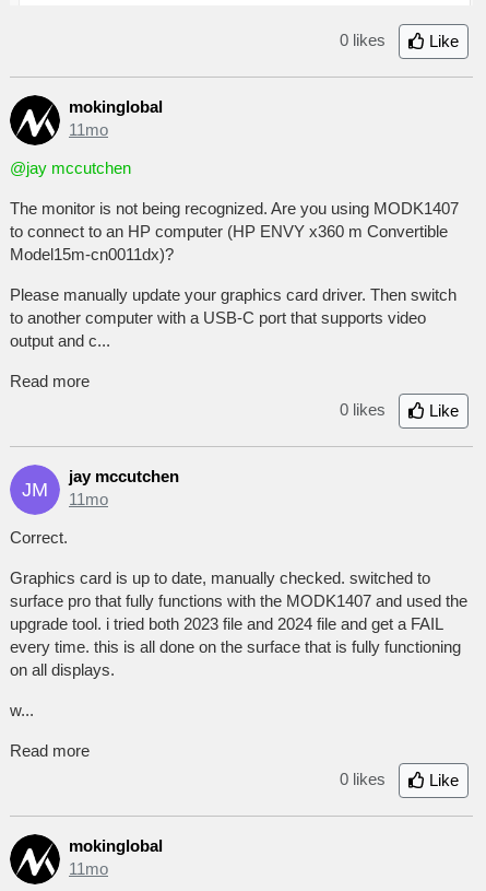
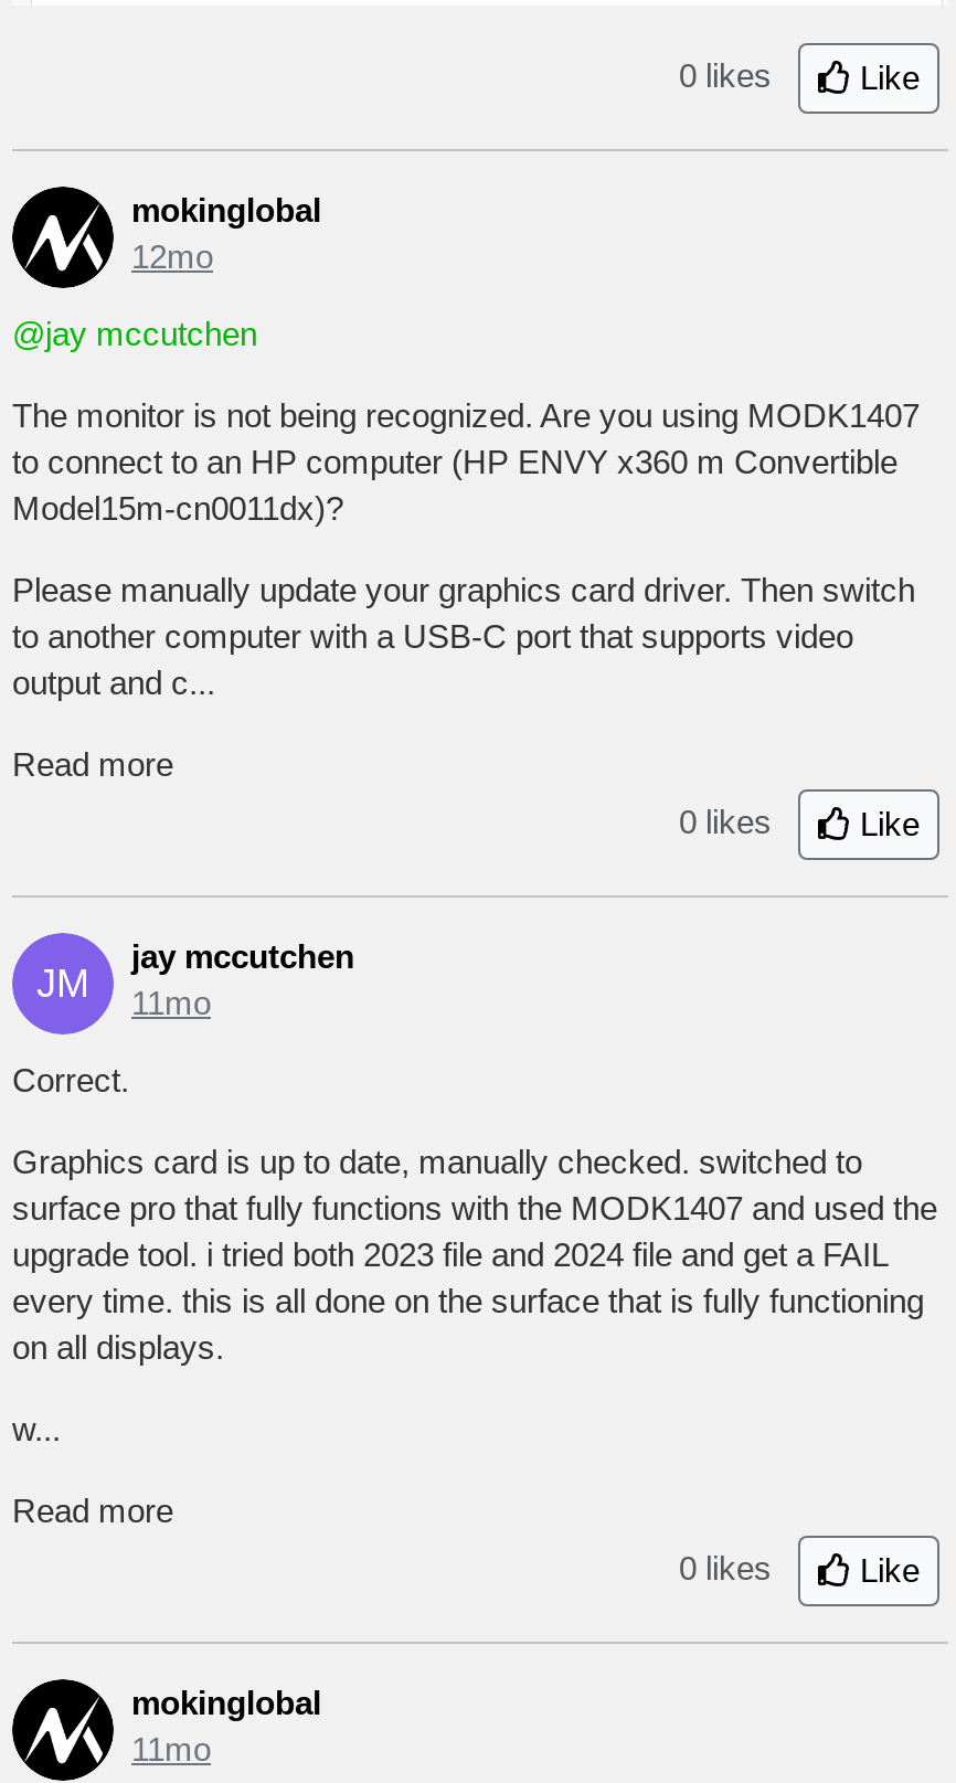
- 11mo
+ 12mo
